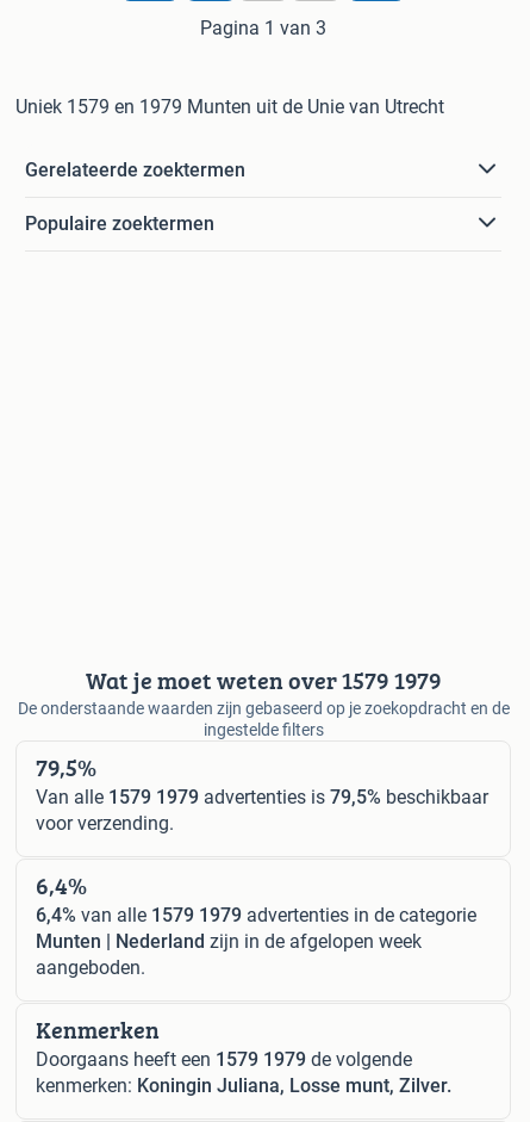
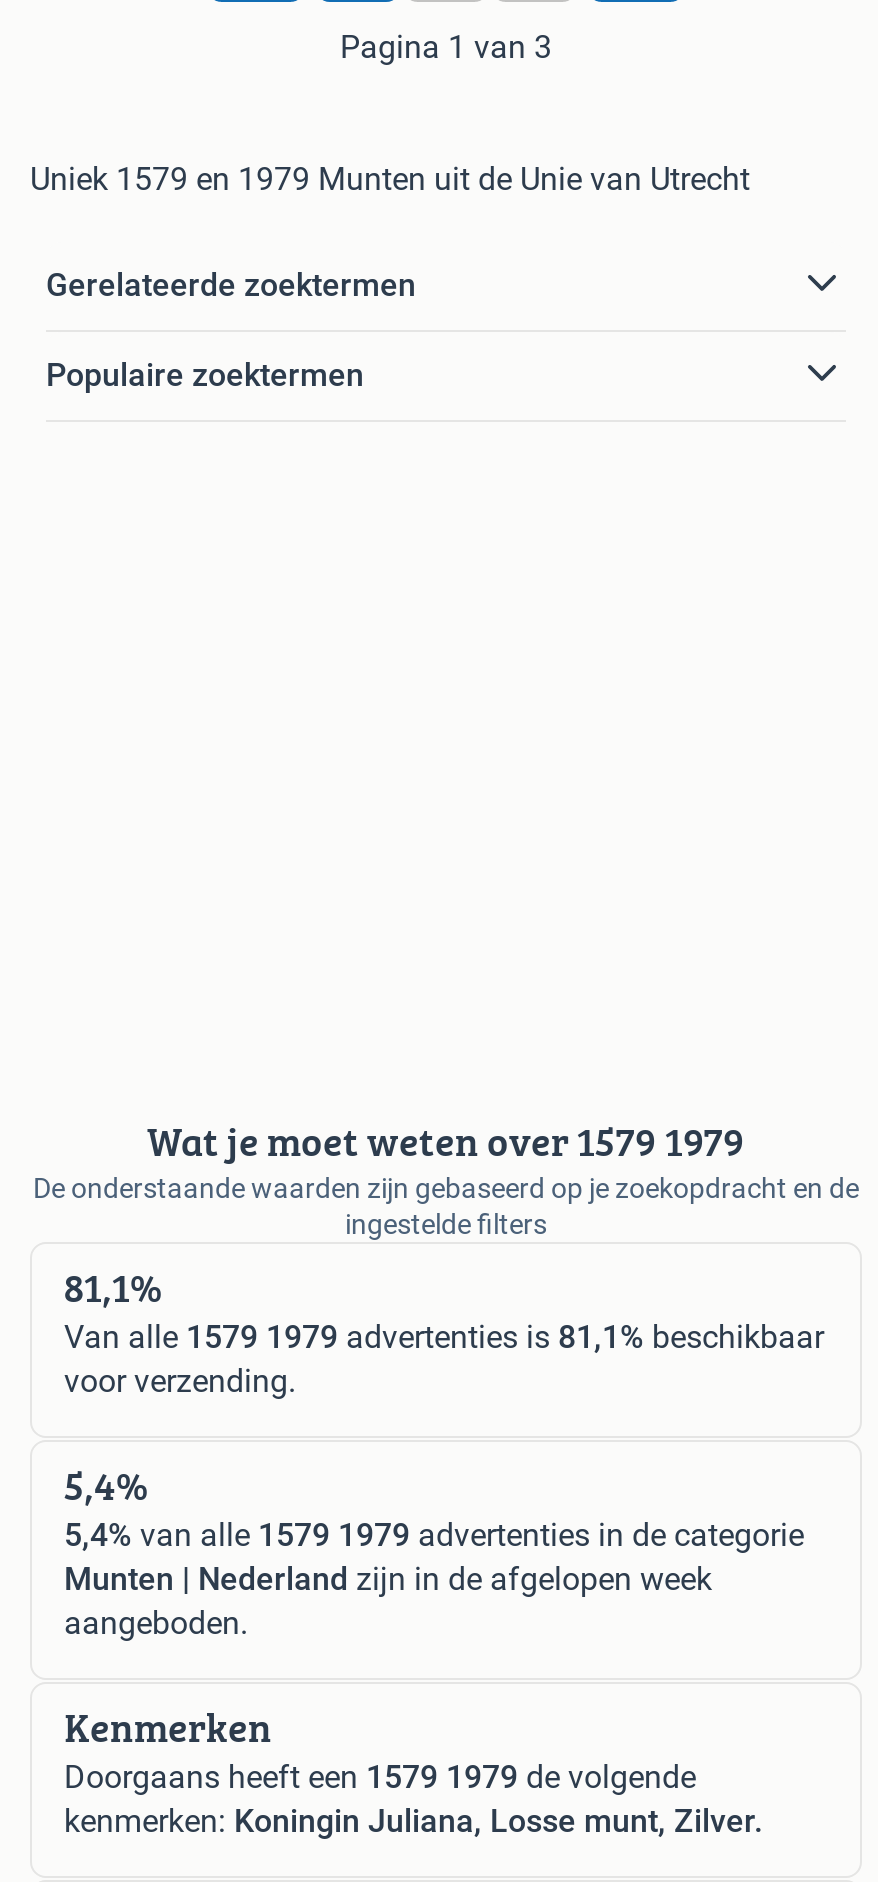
- 79,5%
+ 81,1%

- Van alle 1579 1979 advertenties is 79,5% beschikbaar
+ Van alle 1579 1979 advertenties is 81,1% beschikbaar

- 6,4%
+ 5,4%

- 6,4% van alle 1579 1979 advertenties in de categorie
+ 5,4% van alle 1579 1979 advertenties in de categorie
